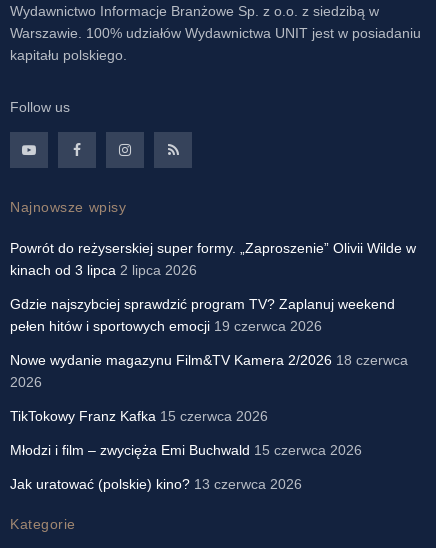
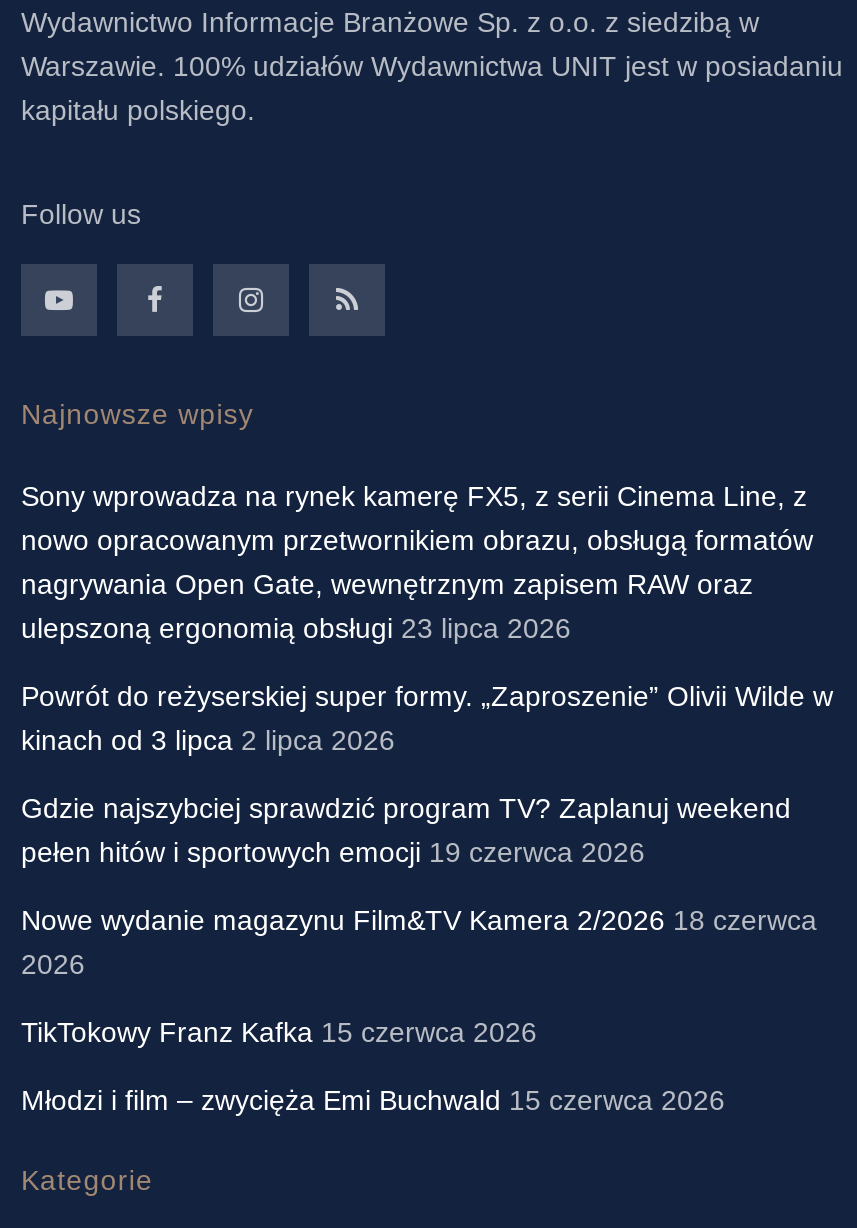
+ Sony wprowadza na rynek kamerę FX5, z serii Cinema Line, z
+ nowo opracowanym przetwornikiem obrazu, obsługą formatów
+ nagrywania Open Gate, wewnętrznym zapisem RAW oraz
+ ulepszoną ergonomią obsługi 23 lipca 2026

moved down: Powrót do reżyserskiej super formy. „Zaproszenie” Olivii Wilde w | kinach od 3 lipca 2 lipca 2026 | Gdzie najszybciej sprawdzić program TV? Zaplanuj weekend | pełen hitów i sportowych emocji 19 czerwca 2026 | Nowe wydanie magazynu Film&TV Kamera 2/2026 18 czerwca | 2026 | TikTokowy Franz Kafka 15 czerwca 2026 | Młodzi i film – zwycięża Emi Buchwald 15 czerwca 2026

- Jak uratować (polskie) kino? 13 czerwca 2026
